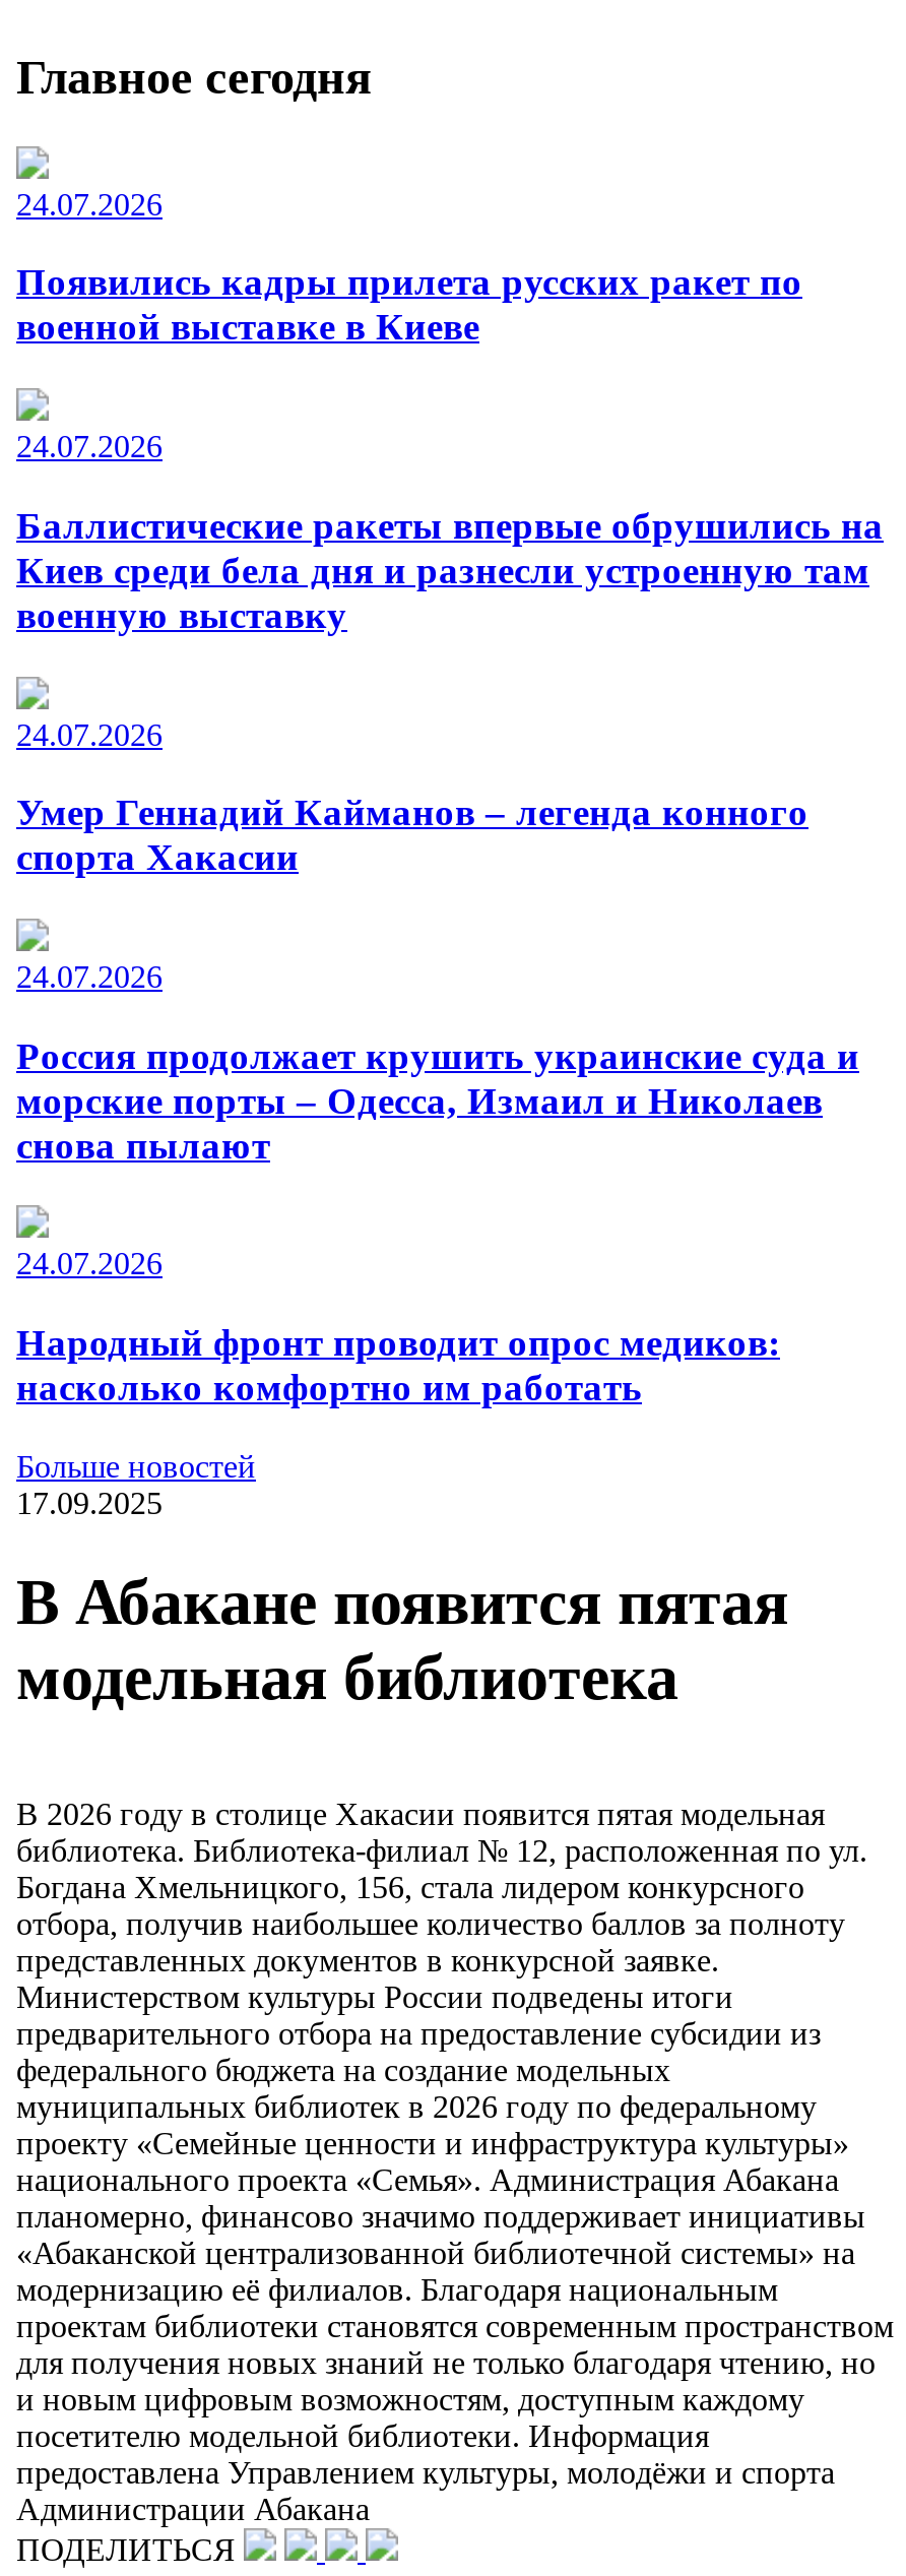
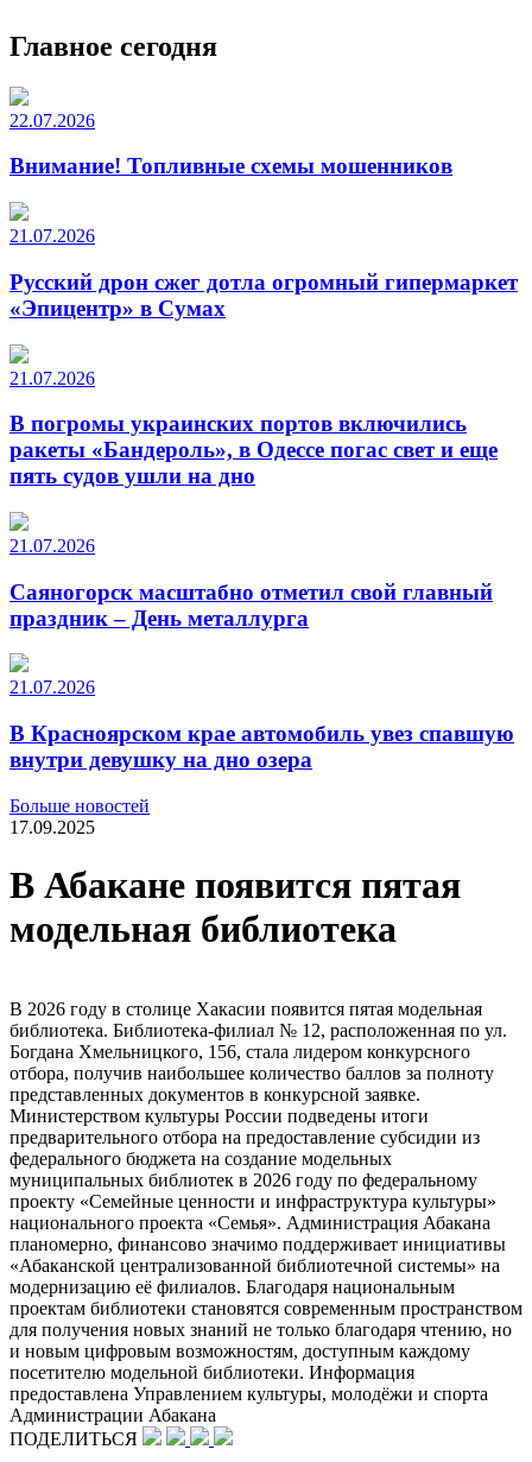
- 24.07.2026
+ 22.07.2026

- Появились кадры прилета русских ракет по
- военной выставке в Киеве
+ Внимание! Топливные схемы мошенников

- 24.07.2026
+ 21.07.2026

- Баллистические ракеты впервые обрушились на
- Киев среди бела дня и разнесли уcтроенную там
- военную выставку
+ Русский дрон сжег дотла огромный гипермаркет
+ «Эпицентр» в Сумах

- 24.07.2026
+ 21.07.2026

- Умер Геннадий Кайманов – легенда конного
- спорта Хакасии
+ В погромы украинских портов включились
+ ракеты «Бандероль», в Одессе погас свет и еще
+ пять судов ушли на дно

- 24.07.2026
+ 21.07.2026

- Россия продолжает крушить украинские суда и
- морские порты – Одесса, Измаил и Николаев
- снова пылают
+ Саяногорск масштабно отметил свой главный
+ праздник – День металлурга

- 24.07.2026
+ 21.07.2026

- Народный фронт проводит опрос медиков:
- насколько комфортно им работать
+ В Красноярском крае автомобиль увез спавшую
+ внутри девушку на дно озера
